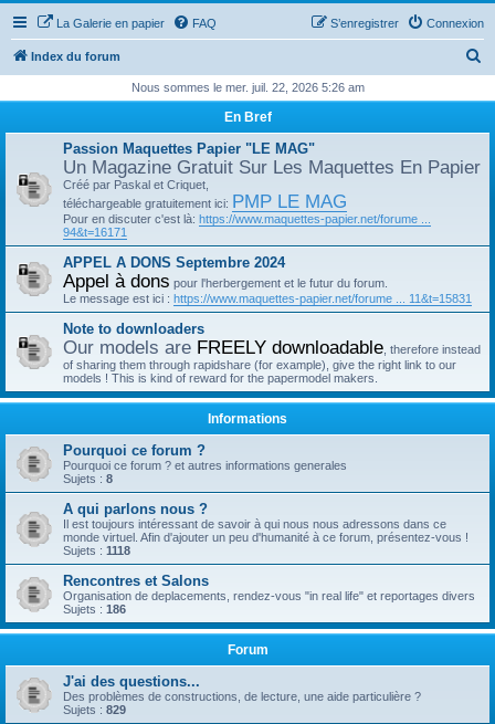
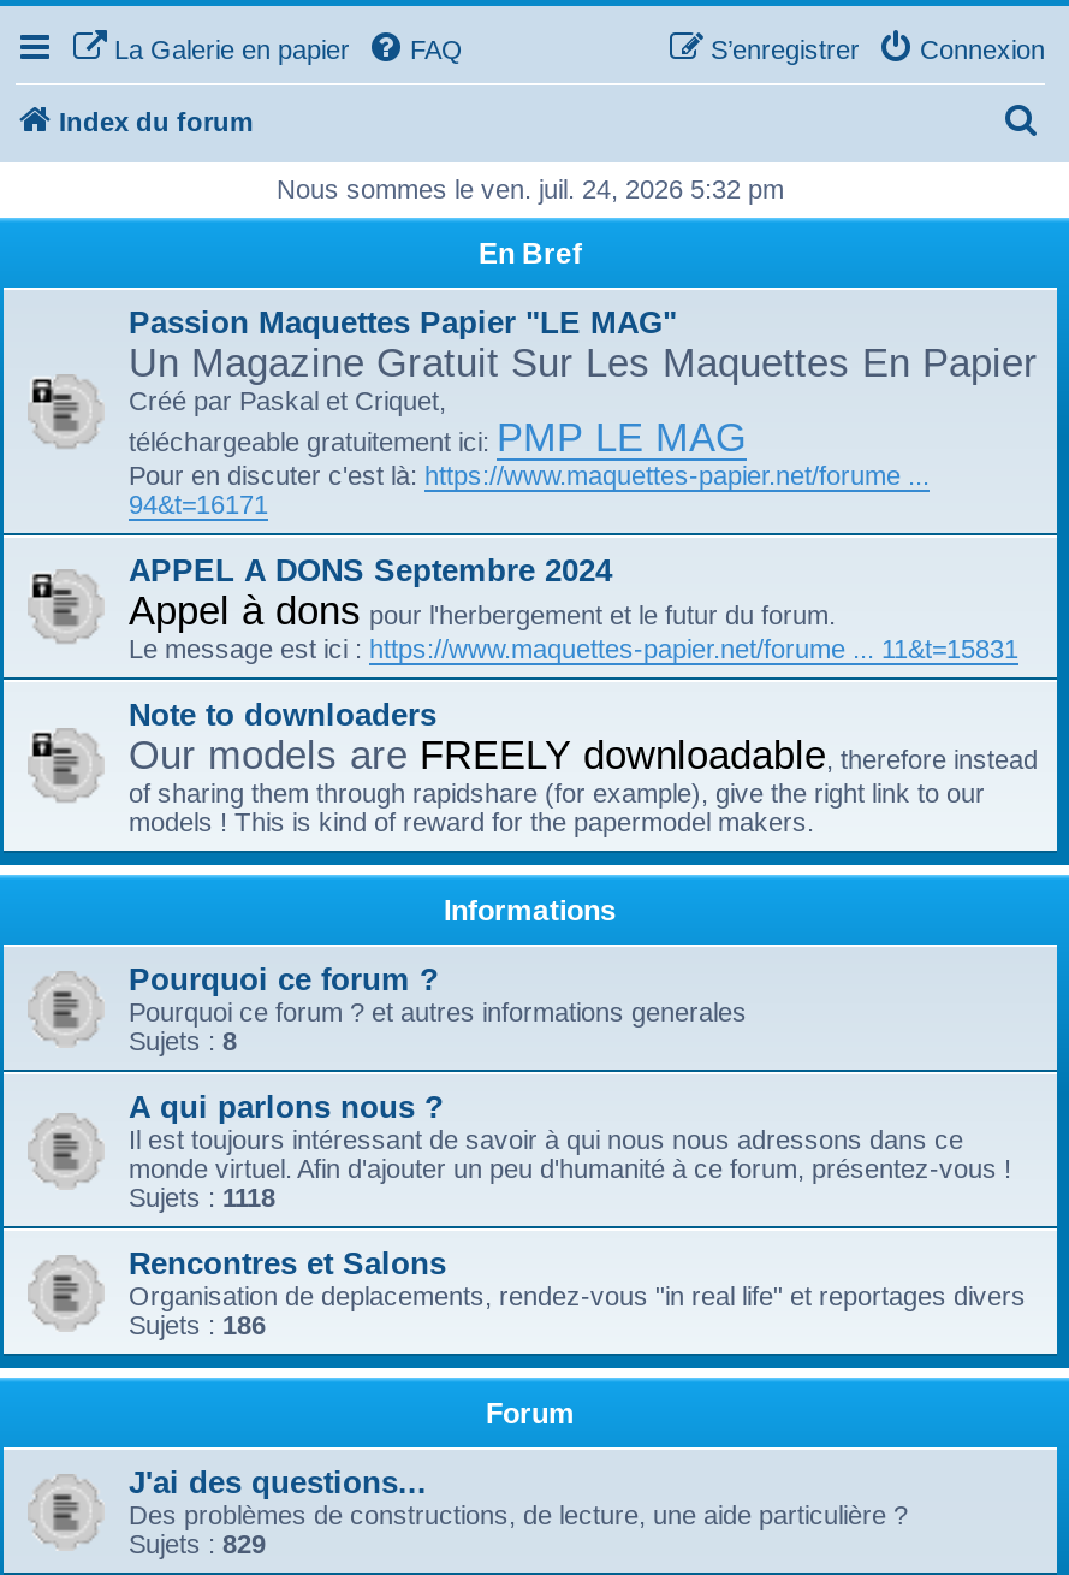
- Nous sommes le mer. juil. 22, 2026 5:26 am
+ Nous sommes le ven. juil. 24, 2026 5:32 pm
